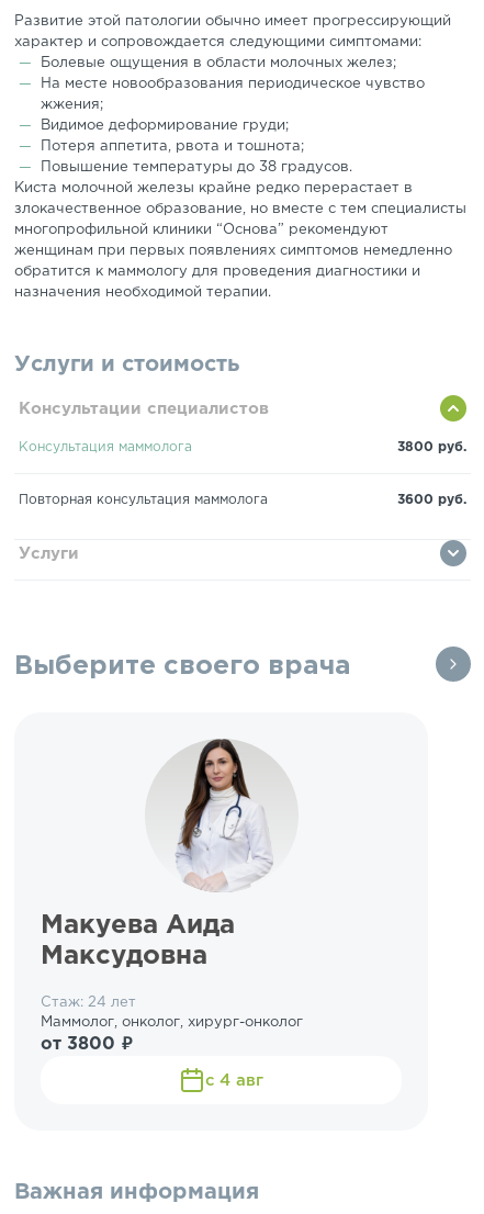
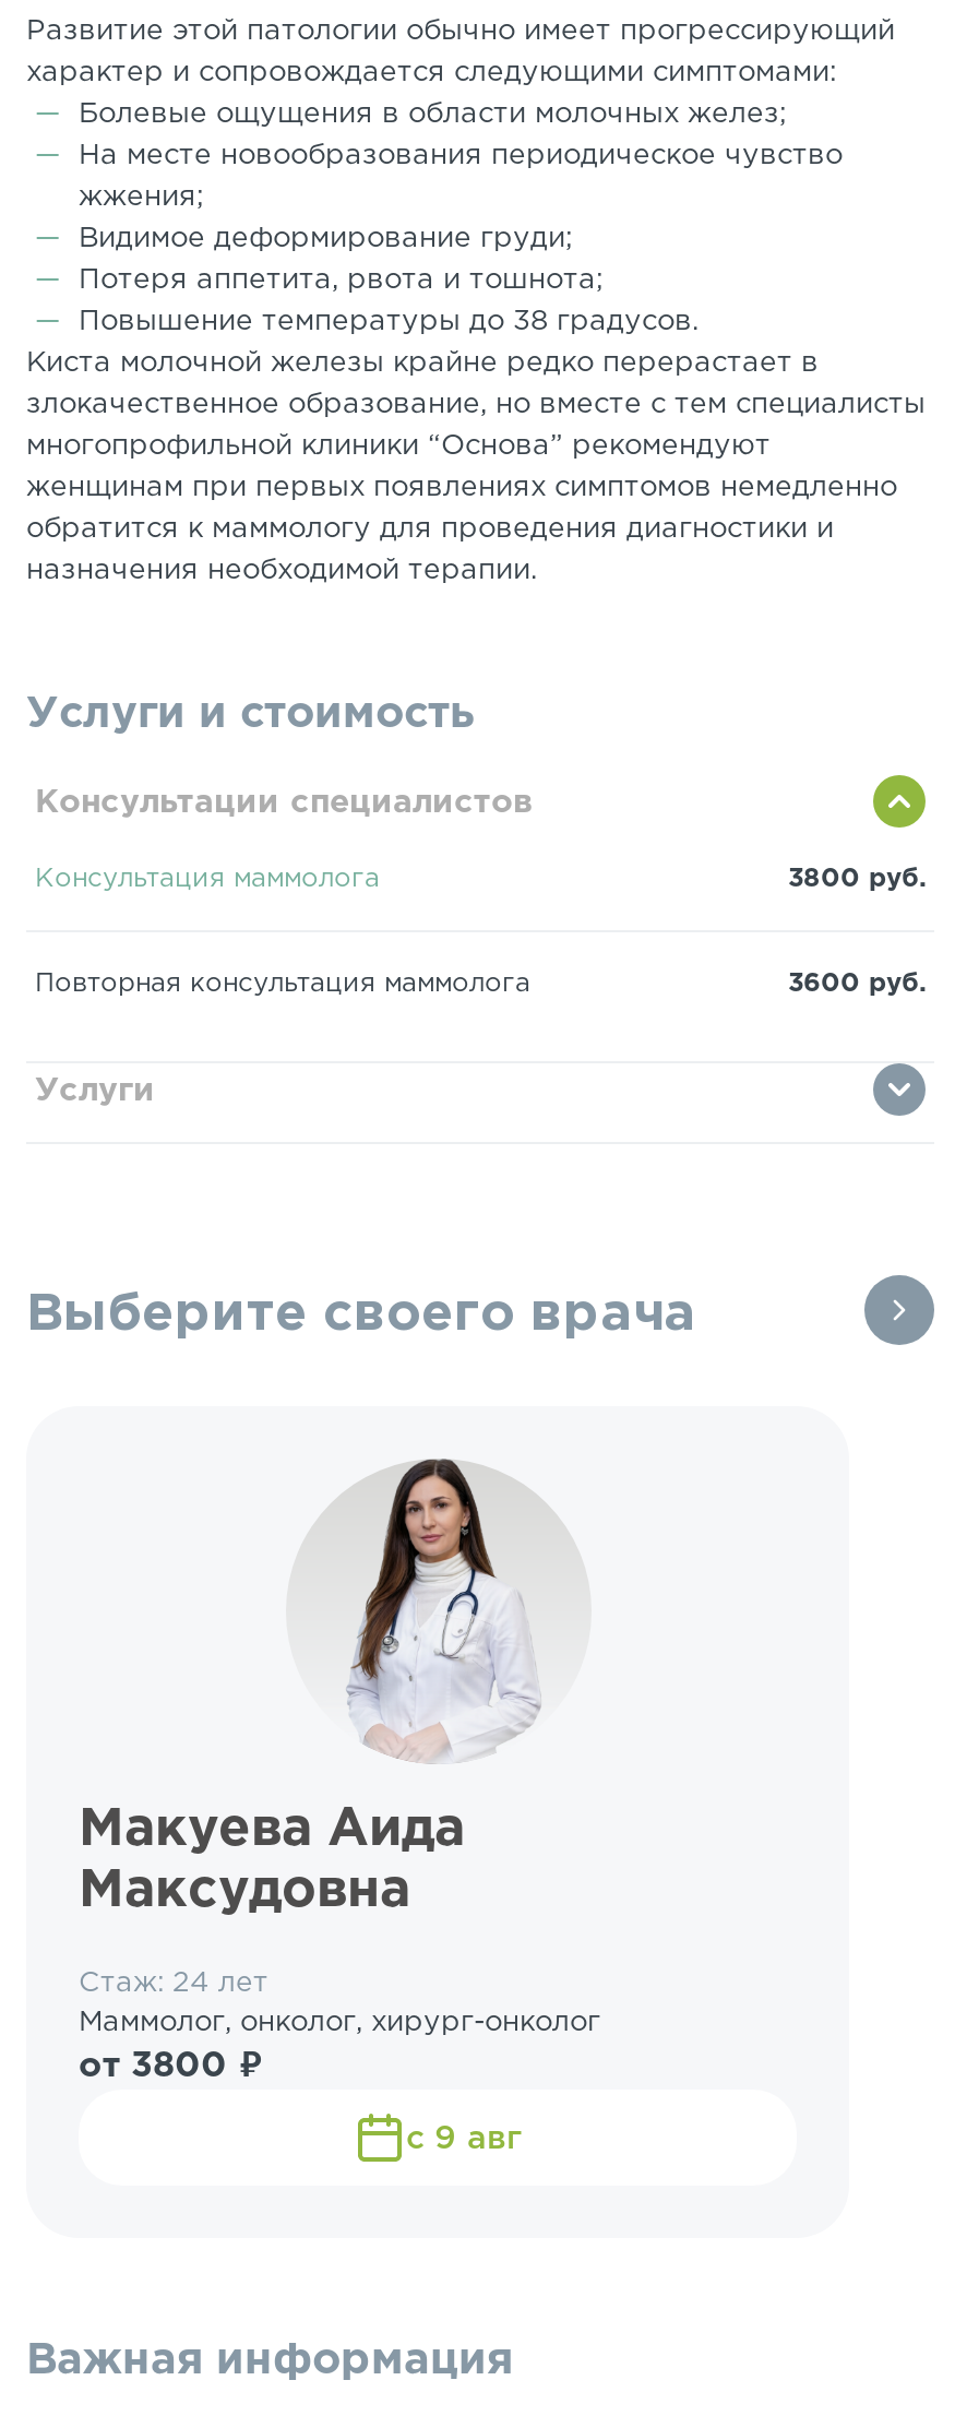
- с 4 авг
+ с 9 авг
